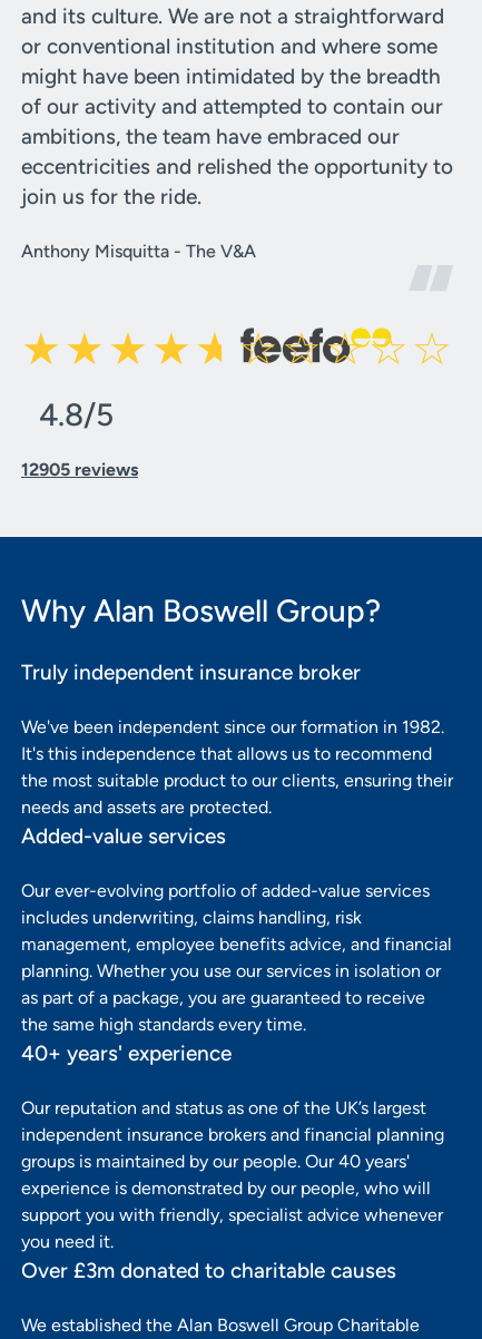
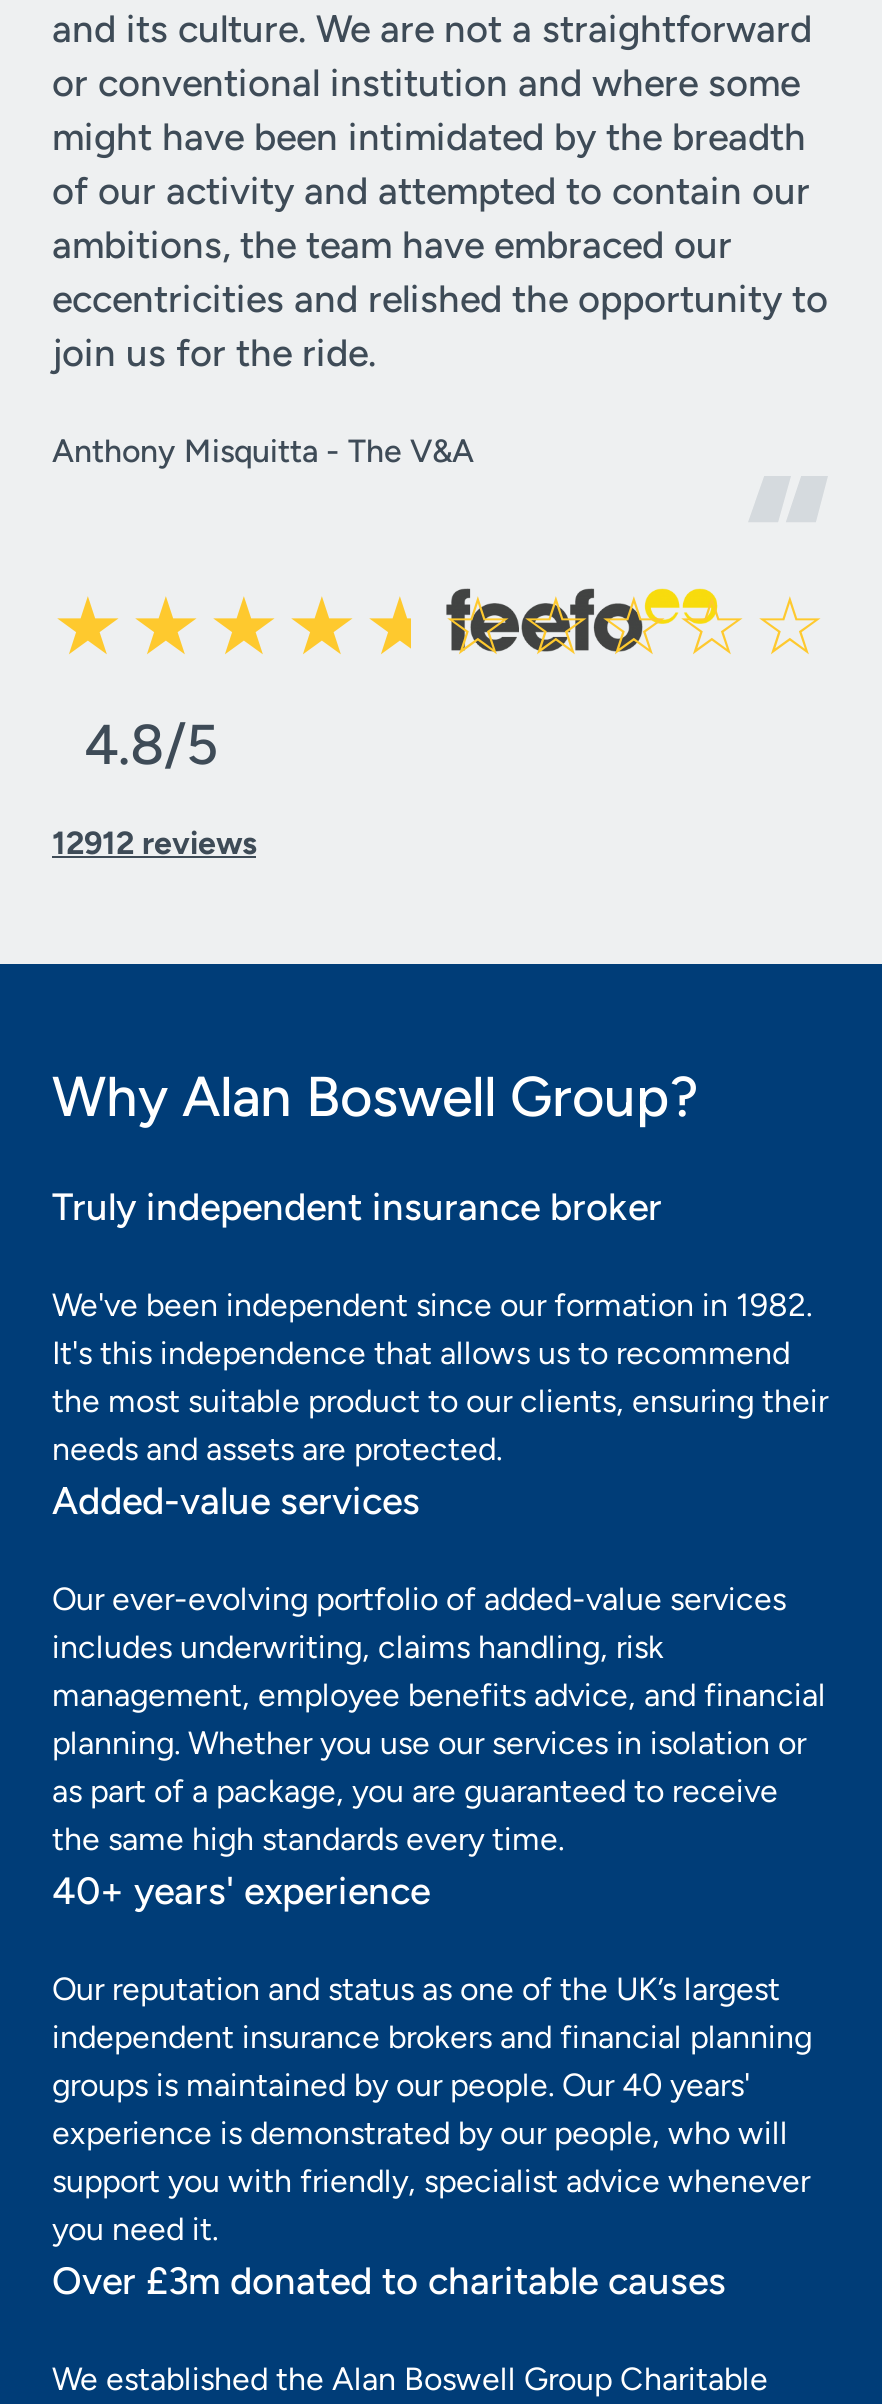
- 12905 reviews
+ 12912 reviews
